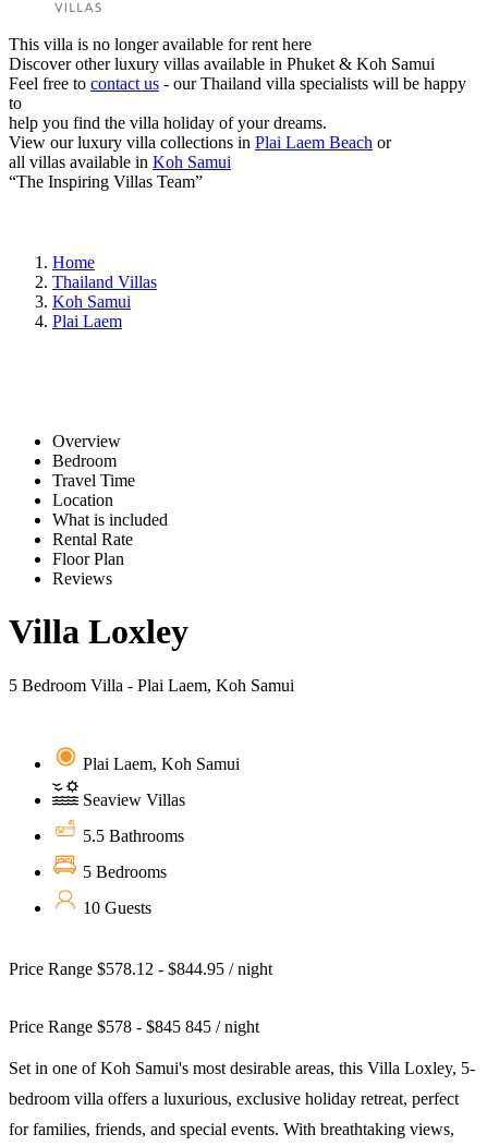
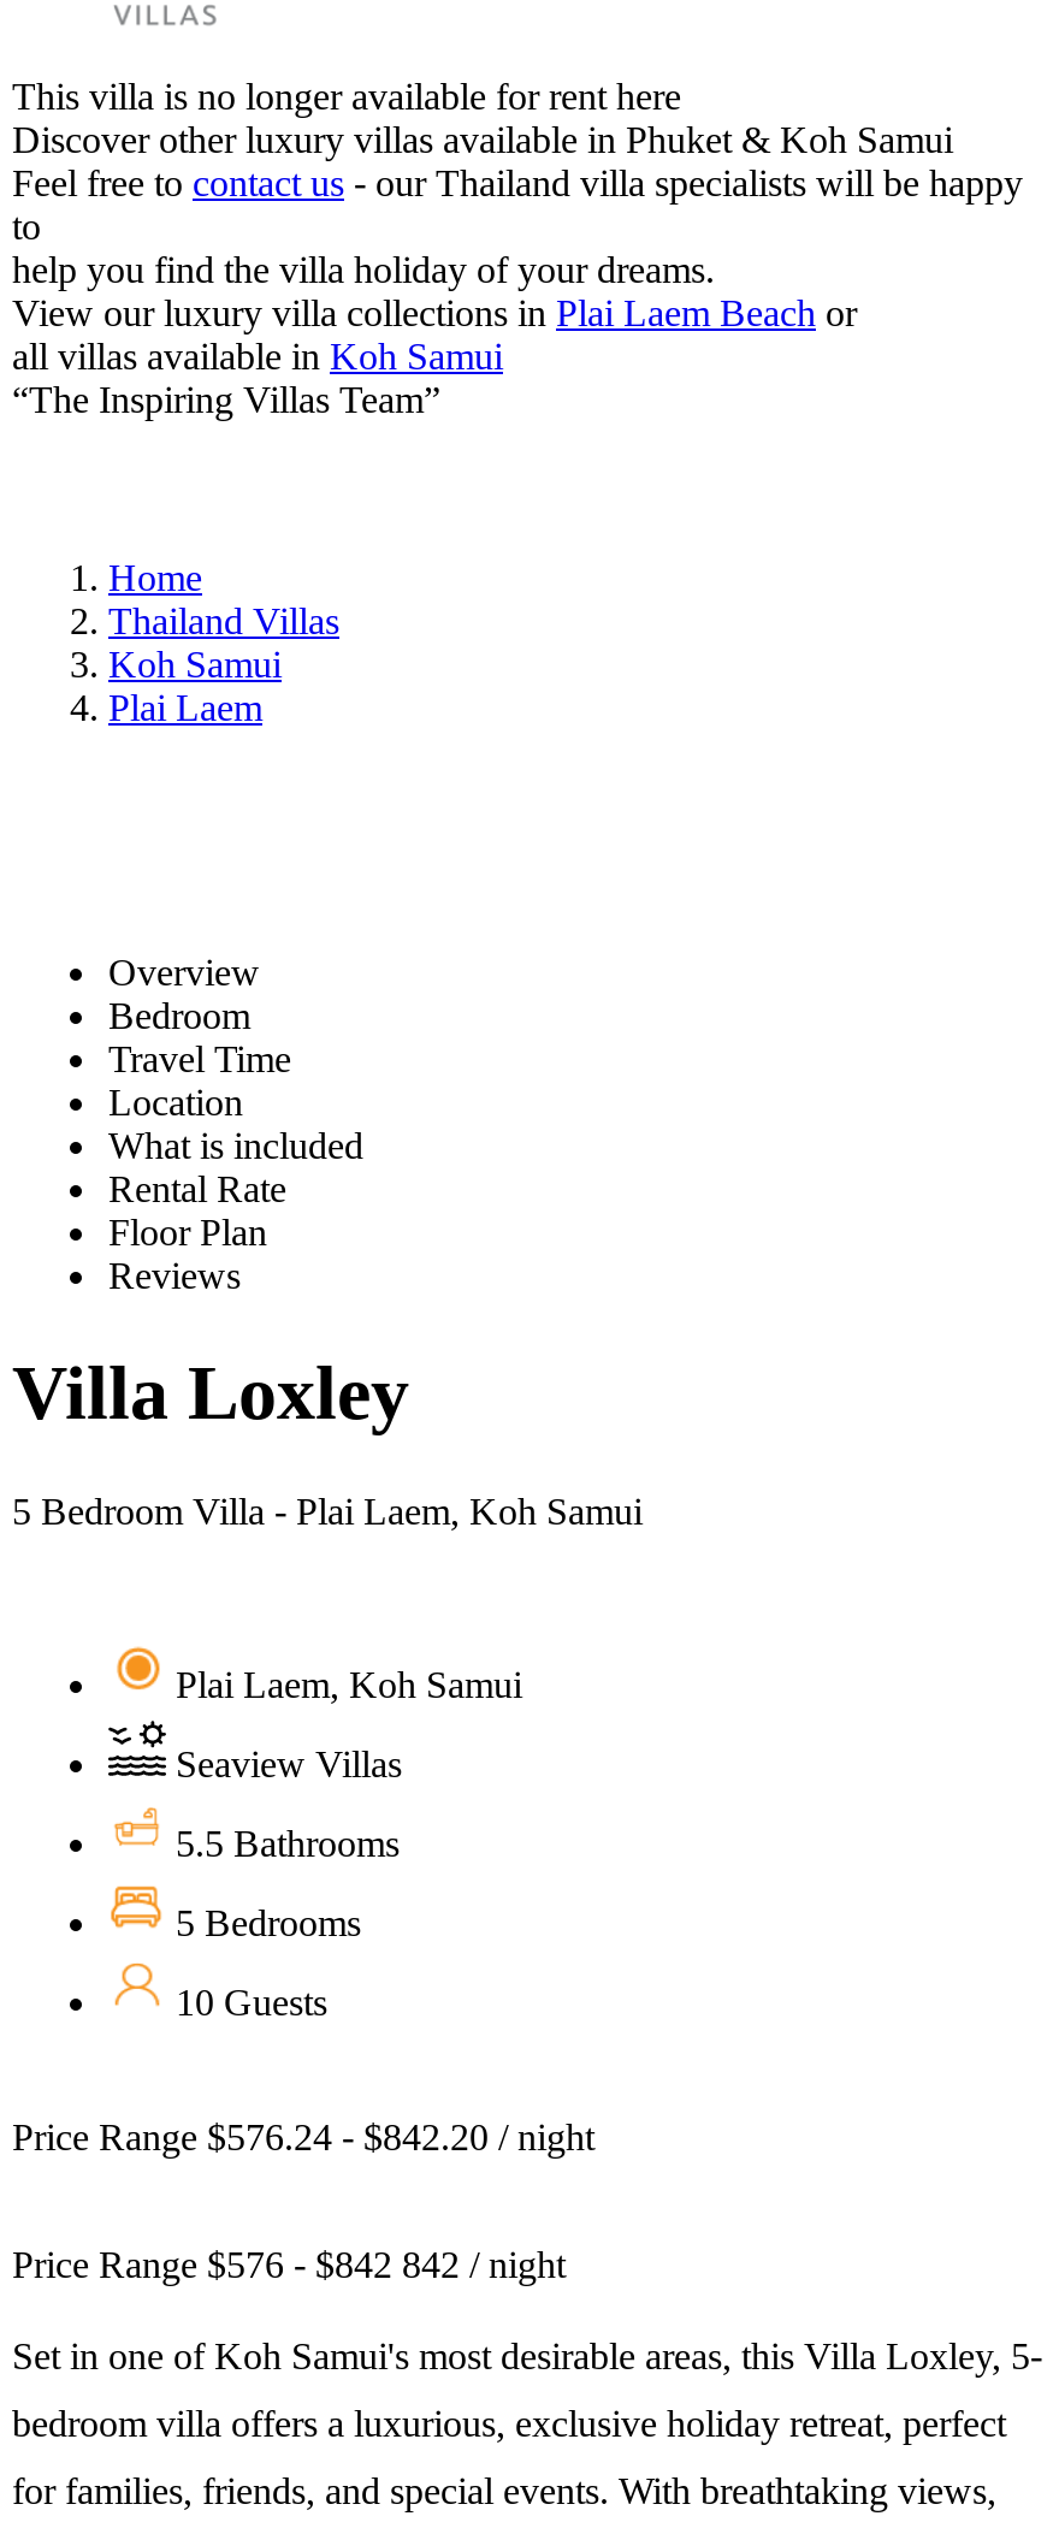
- Price Range $578.12 - $844.95 / night
+ Price Range $576.24 - $842.20 / night

- Price Range $578 - $845 845 / night
+ Price Range $576 - $842 842 / night
